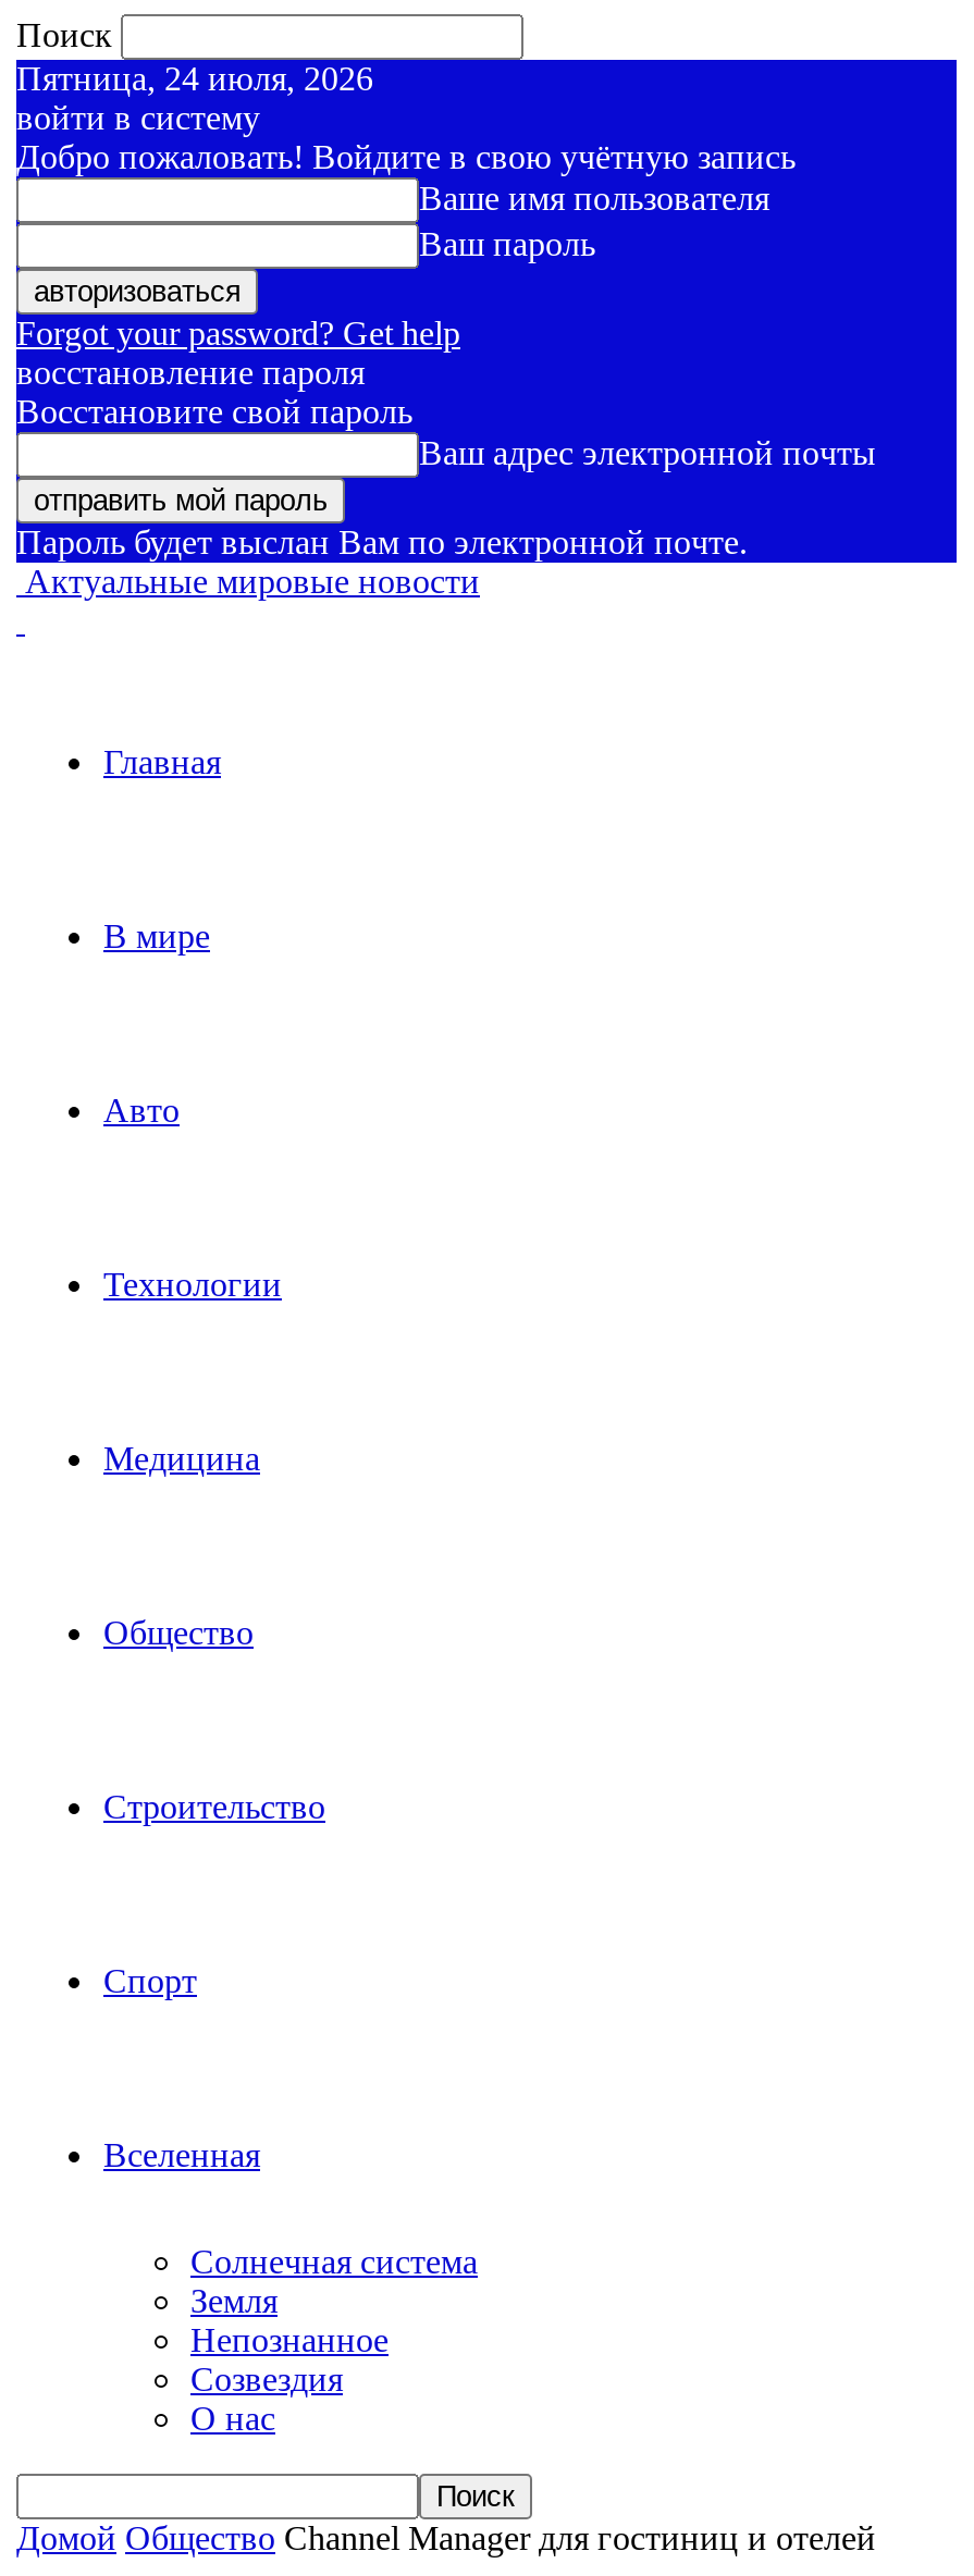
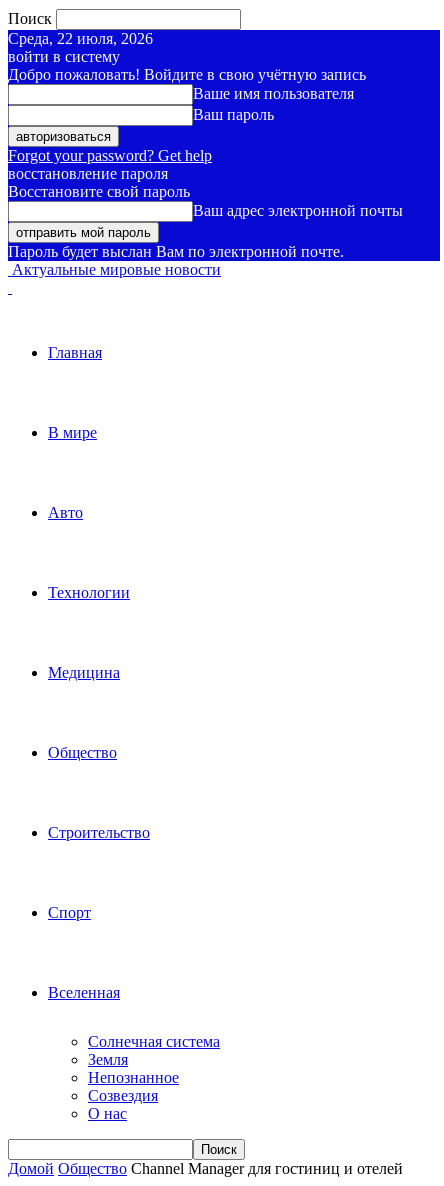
- Пятница, 24 июля, 2026
+ Среда, 22 июля, 2026
